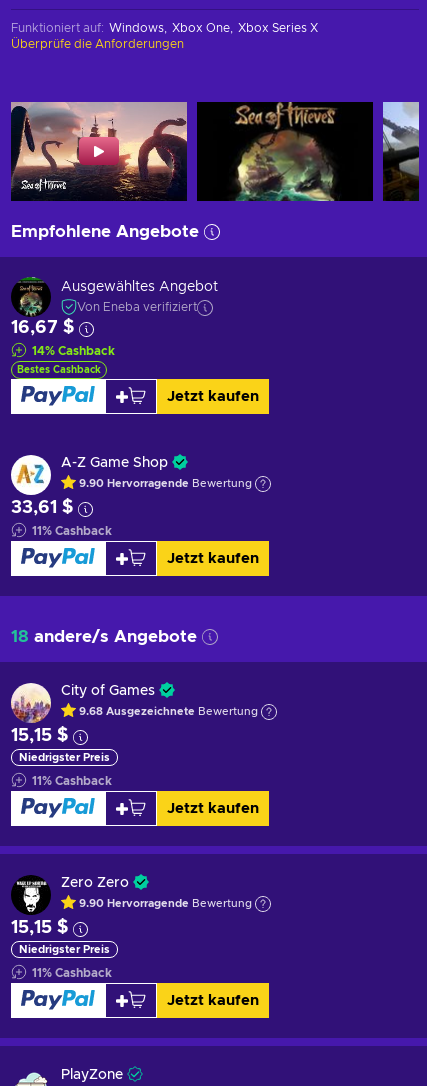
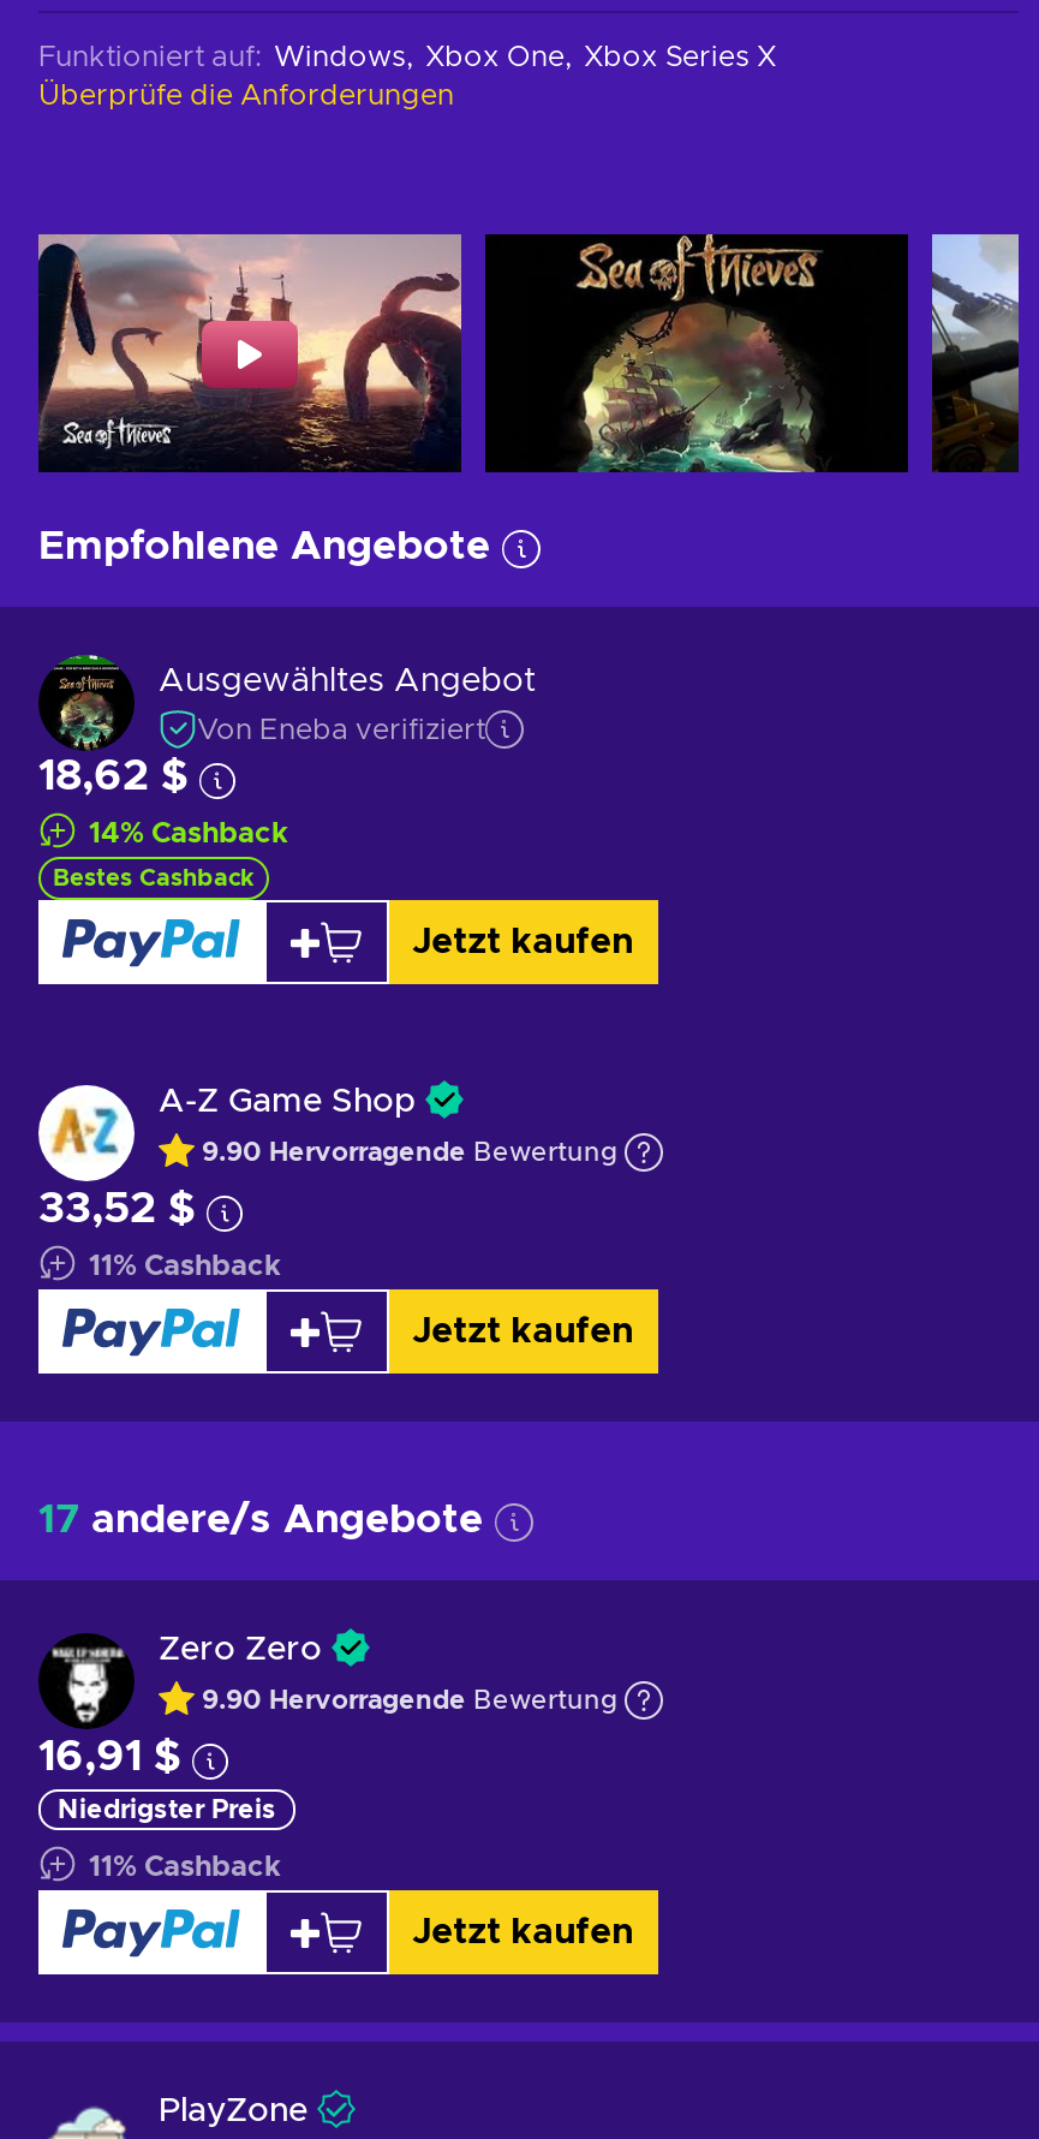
- 16,67 $
+ 18,62 $

- 33,61 $
+ 33,52 $

- 18 andere/s Angebote
- City of Games
- 9.68 Ausgezeichnete Bewertung
- 15,15 $
- Niedrigster Preis
- 11% Cashback
- Jetzt kaufen
+ 17 andere/s Angebote

- 15,15 $
+ 16,91 $
